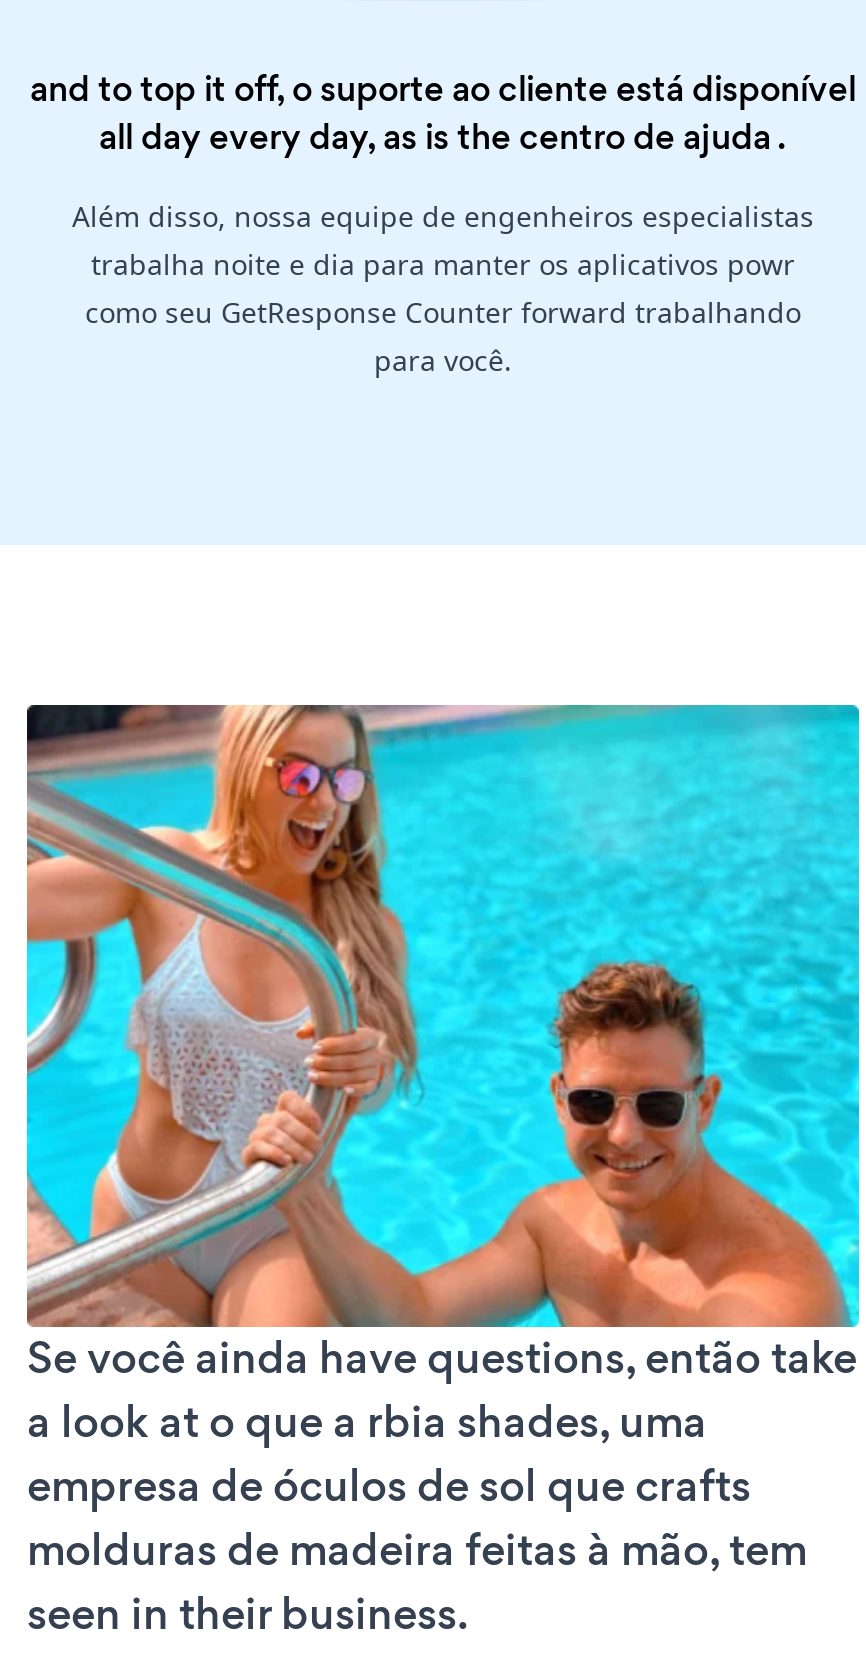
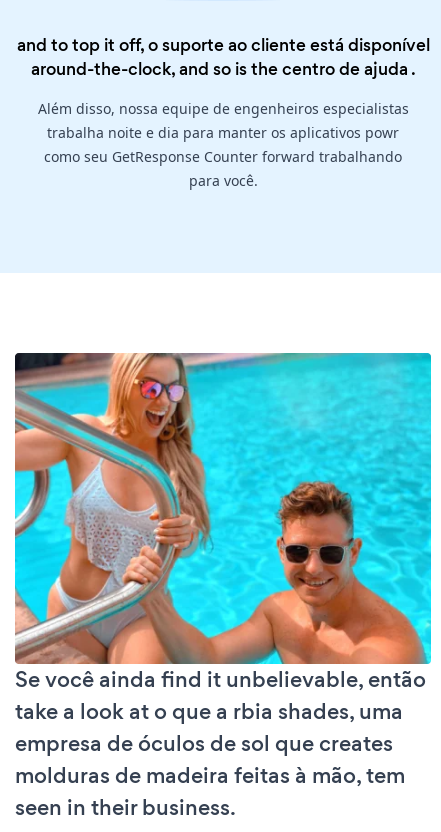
- all day every day, as is the centro de ajuda.
+ around-the-clock, and so is the centro de ajuda.

- Se você ainda have questions, então take
- a look at o que a rbia shades, uma
- empresa de óculos de sol que crafts
+ Se você ainda find it unbelievable, então
+ take a look at o que a rbia shades, uma
+ empresa de óculos de sol que creates
